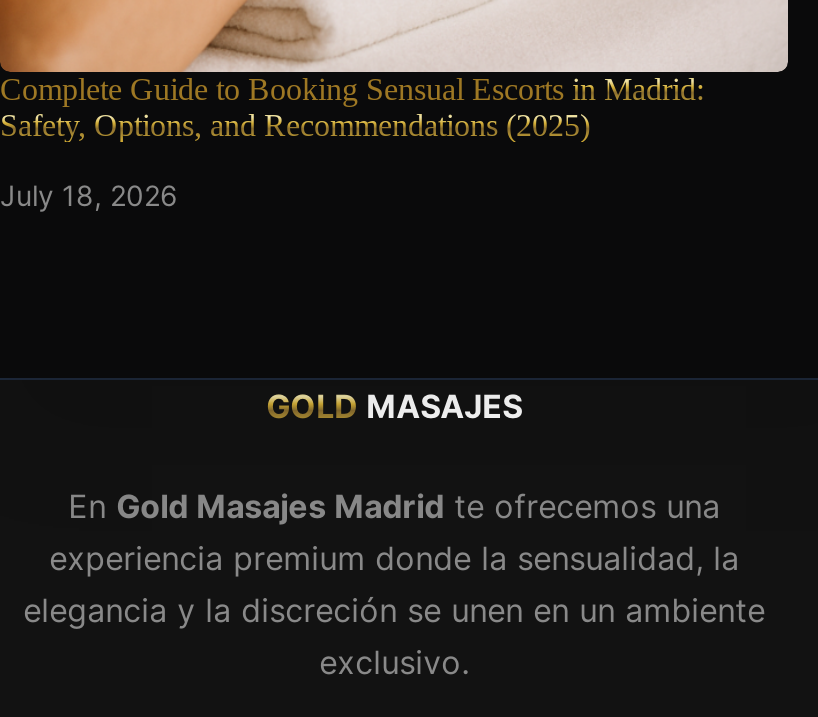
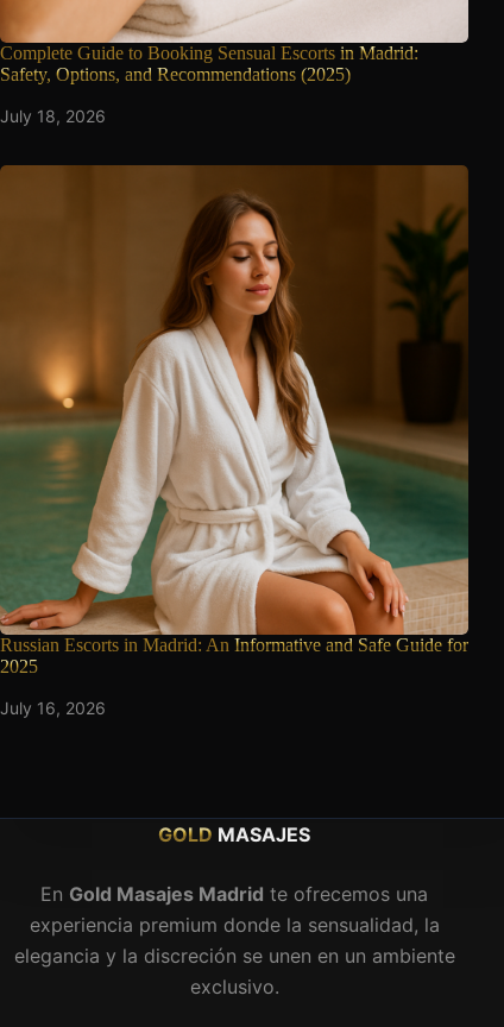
+ [image]
+ Russian Escorts in Madrid: AnInformative and Safe Guide for
+ 2025
+ July 16, 2026
